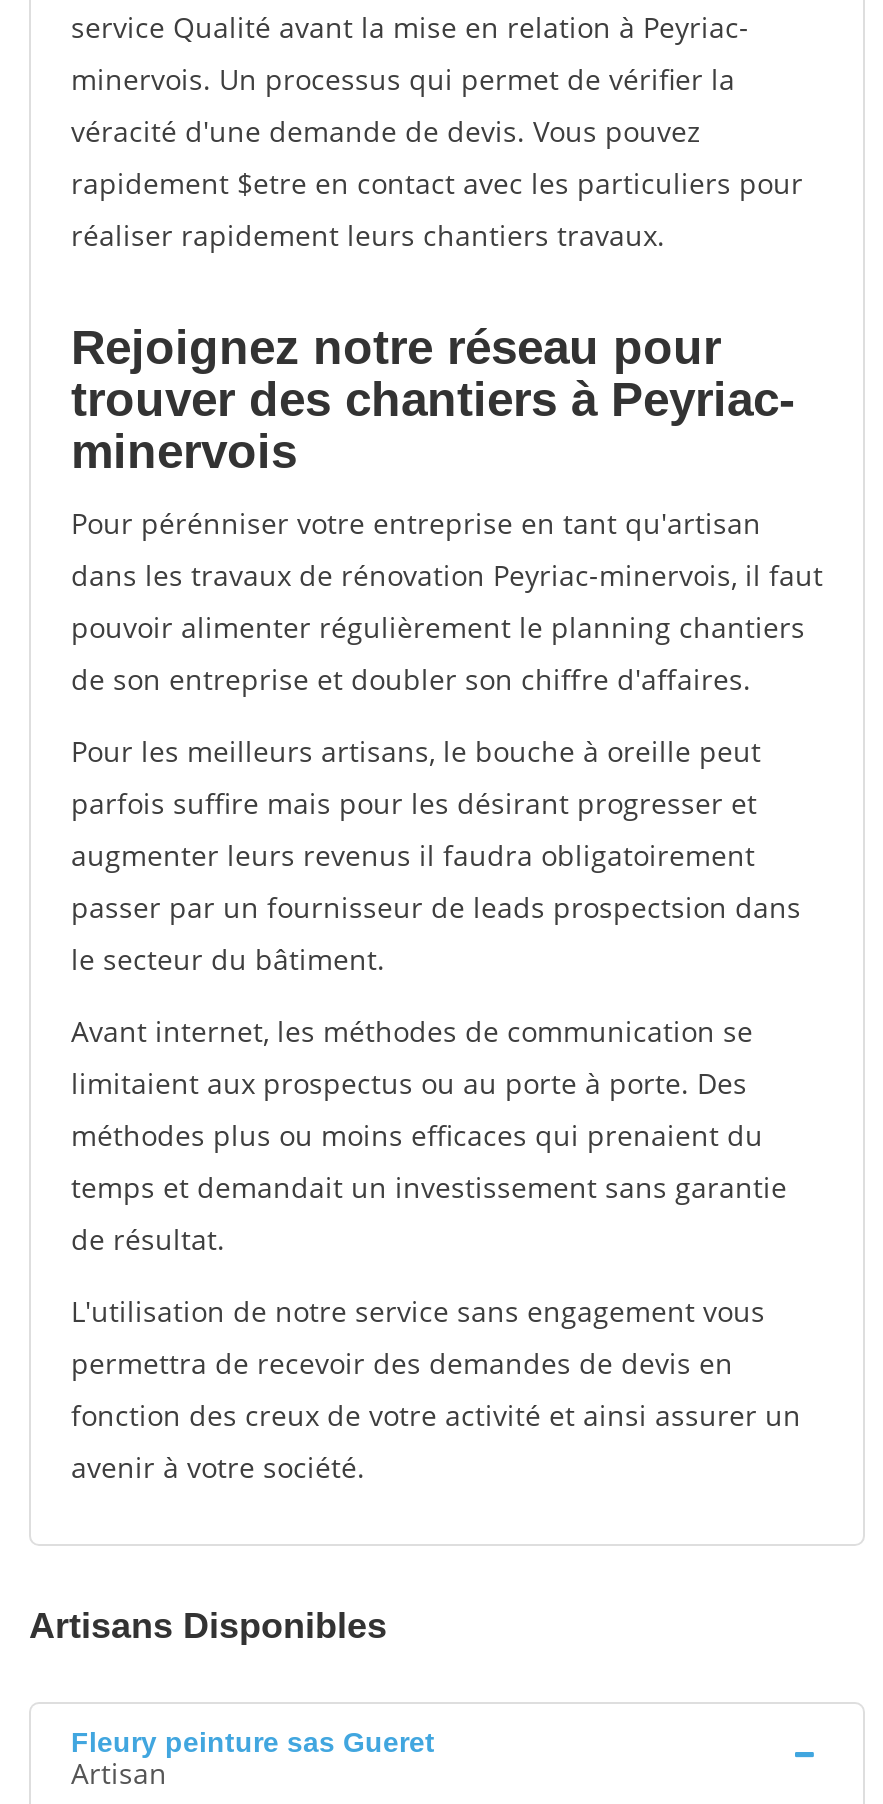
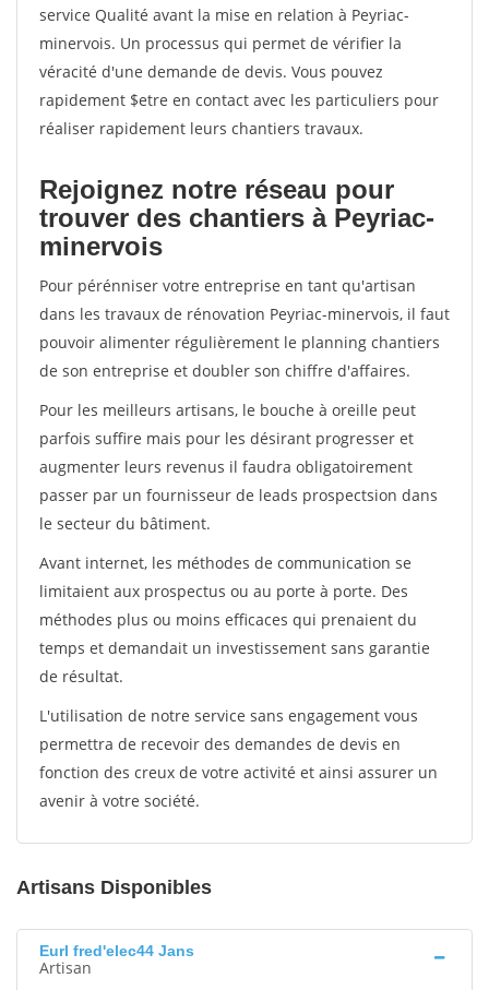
- Fleury peinture sas Gueret
+ Eurl fred'elec44 Jans
